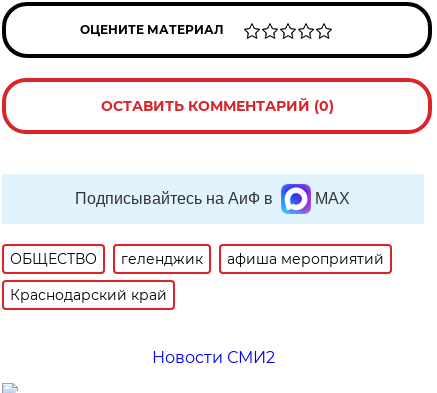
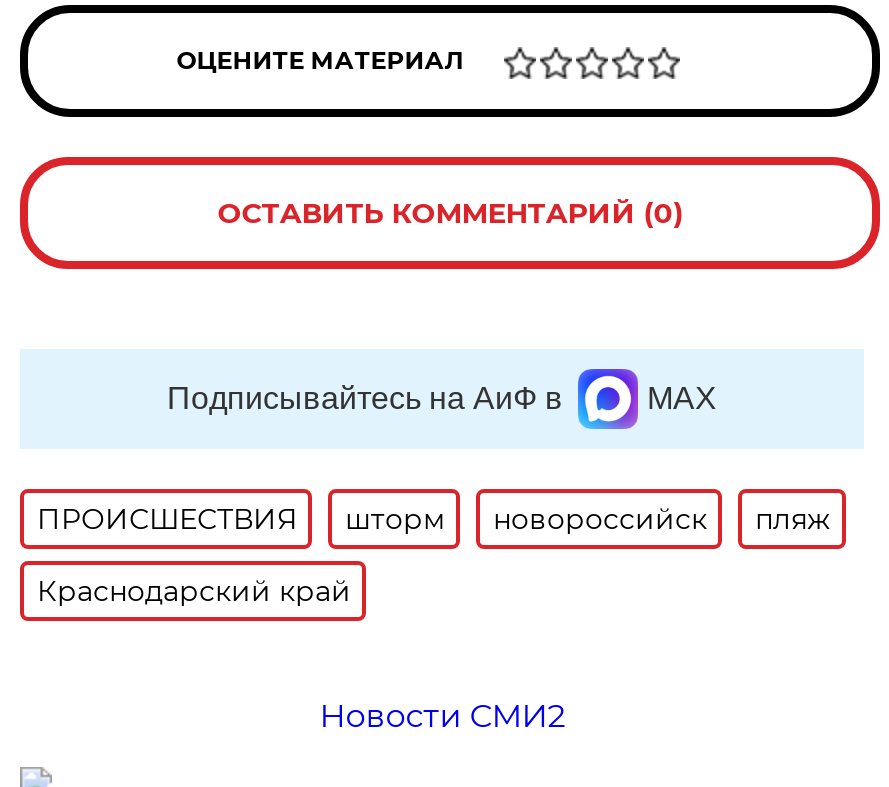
- ОБЩЕСТВО
- геленджик
- афиша мероприятий
+ ПРОИСШЕСТВИЯ
+ шторм
+ новороссийск
+ пляж
